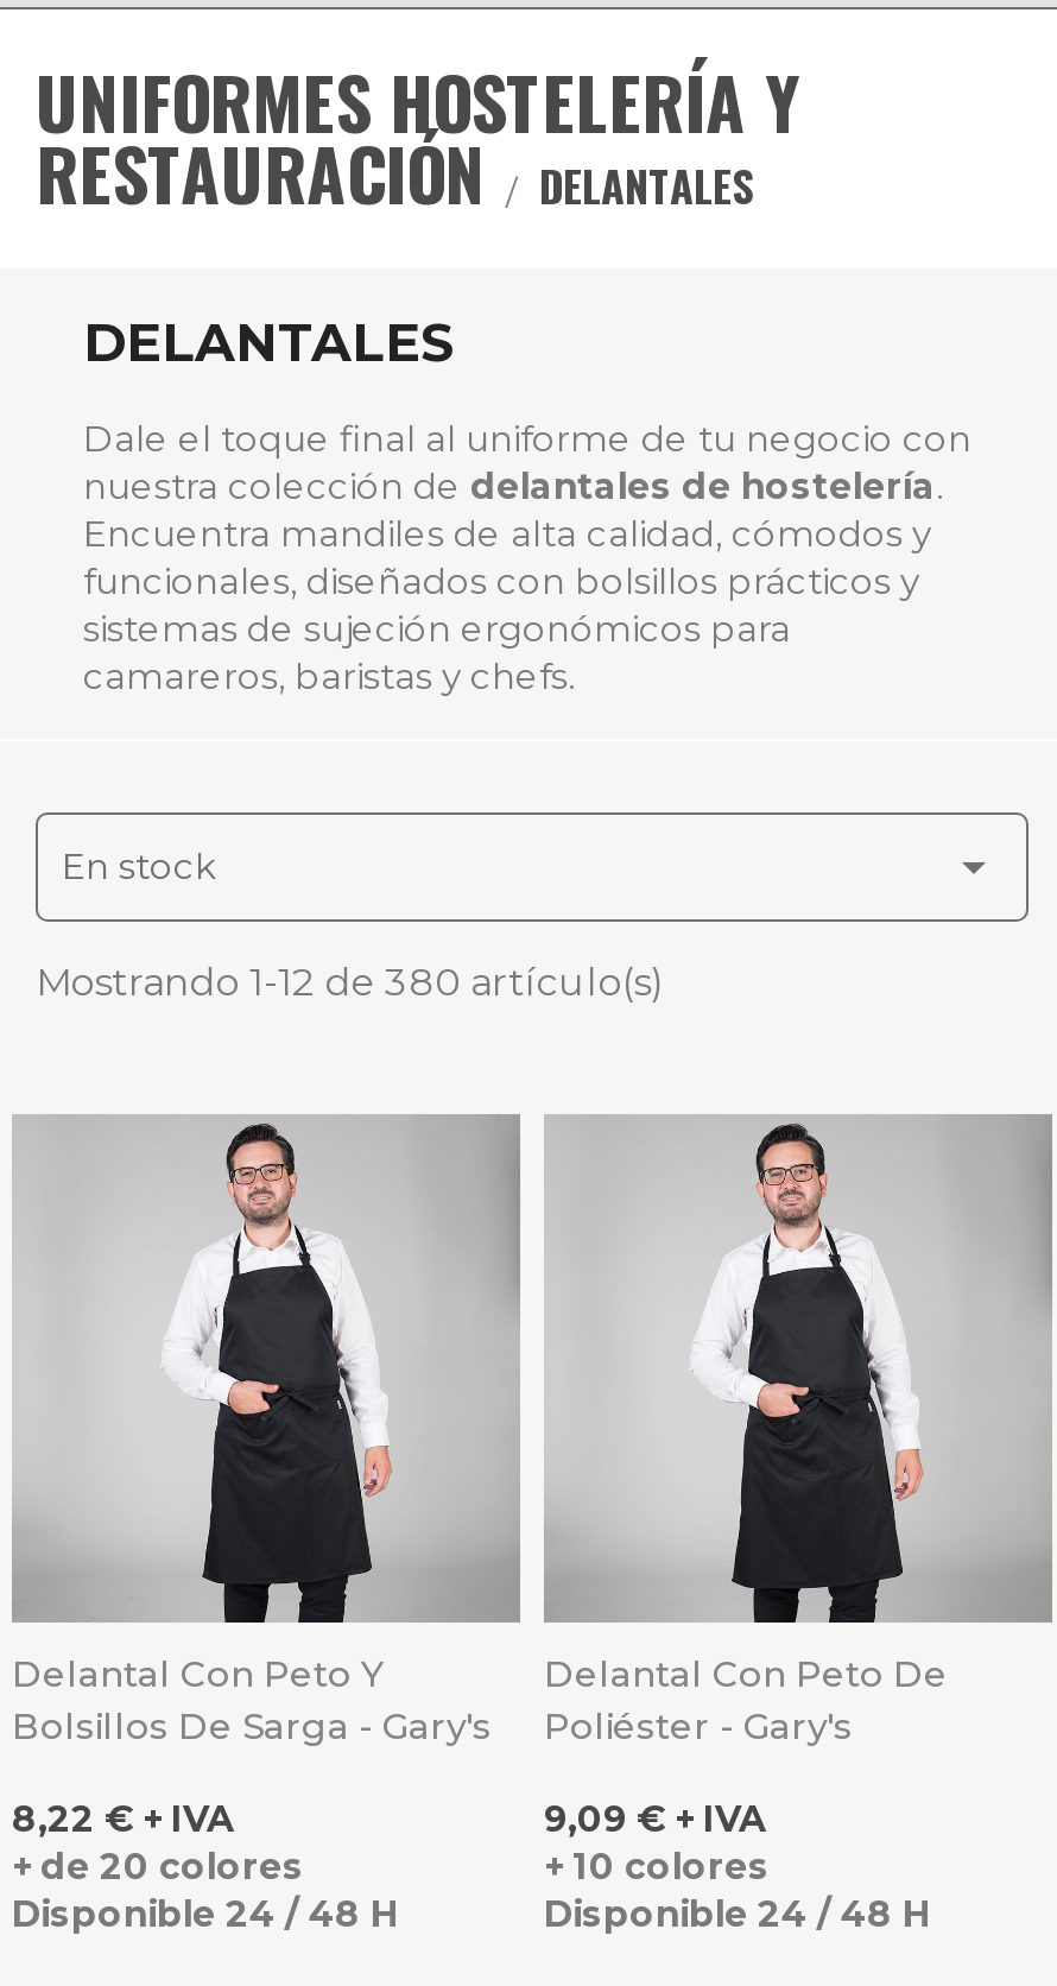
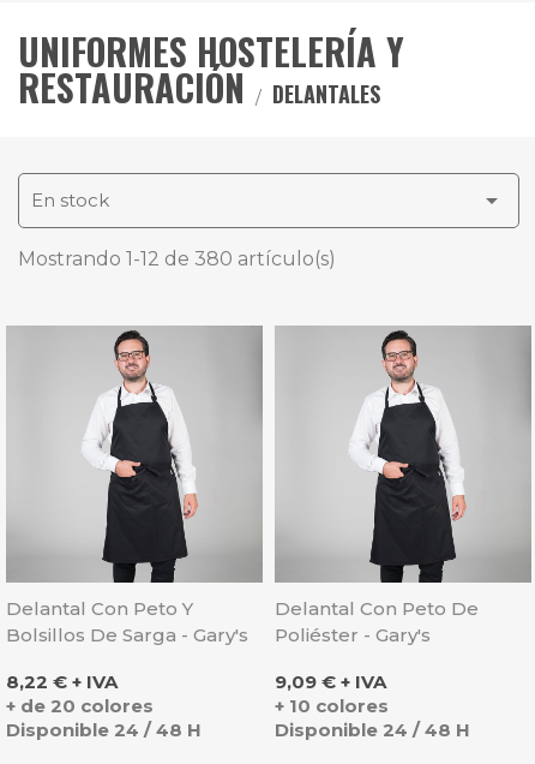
- DELANTALES
- Dale el toque final al uniforme de tu negocio con
- nuestra colección de delantales de hostelería.
- Encuentra mandiles de alta calidad, cómodos y
- funcionales, diseñados con bolsillos prácticos y
- sistemas de sujeción ergonómicos para
- camareros, baristas y chefs.
